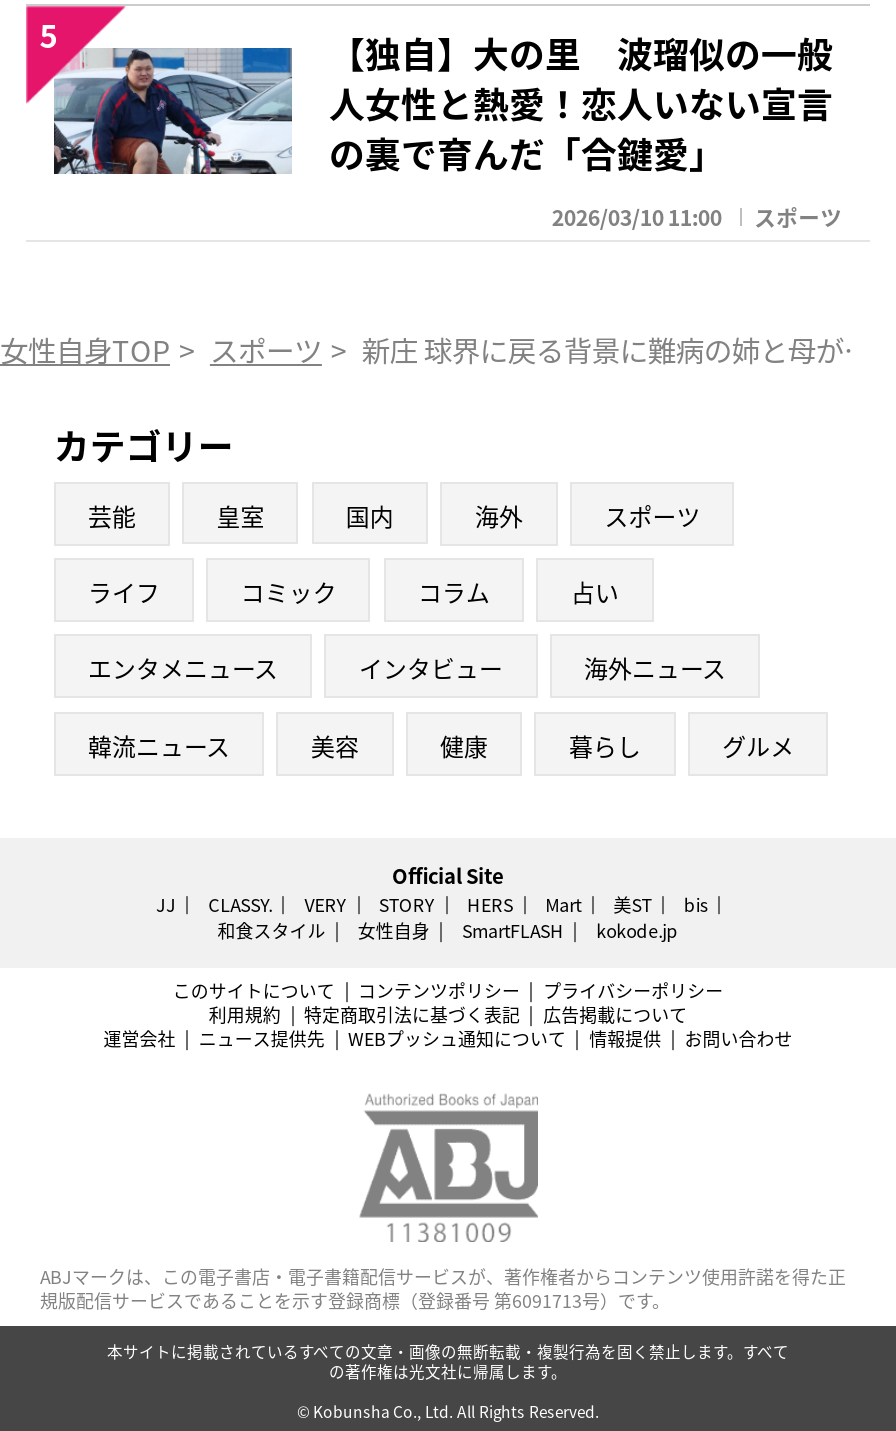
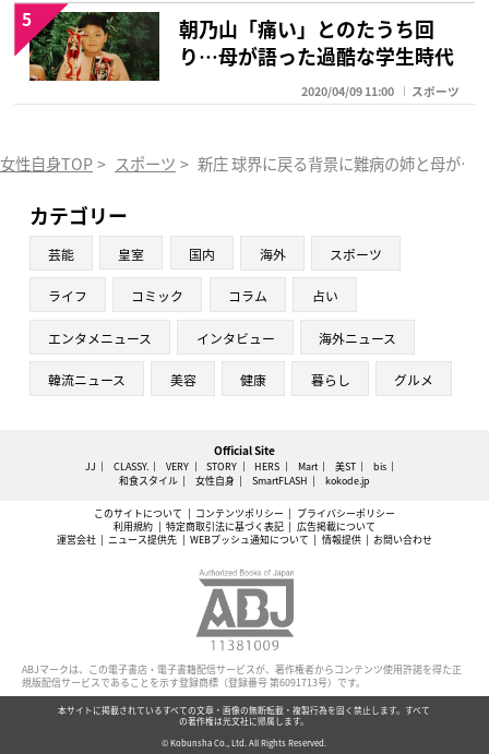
- [image]
- 【独自】大の里 波瑠似の一般
- 人女性と熱愛！恋人いない宣言
- の裏で育んだ「合鍵愛」
+ [image]
+ 朝乃山「痛い」とのたうち回
+ り…母が語った過酷な学生時代

- 2026/03/10 11:00 スポーツ
+ 2020/04/09 11:00 スポーツ
